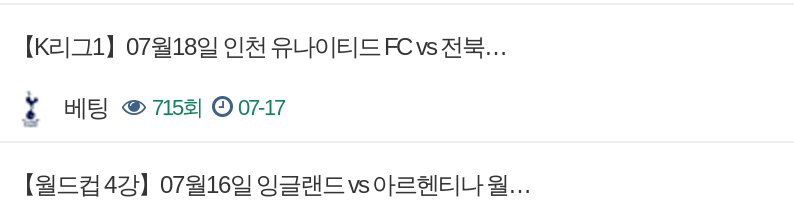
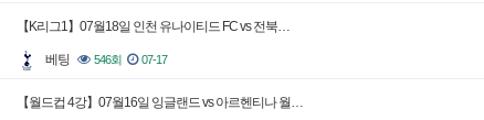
- 베팅 715회 07-17
+ 베팅 546회 07-17
